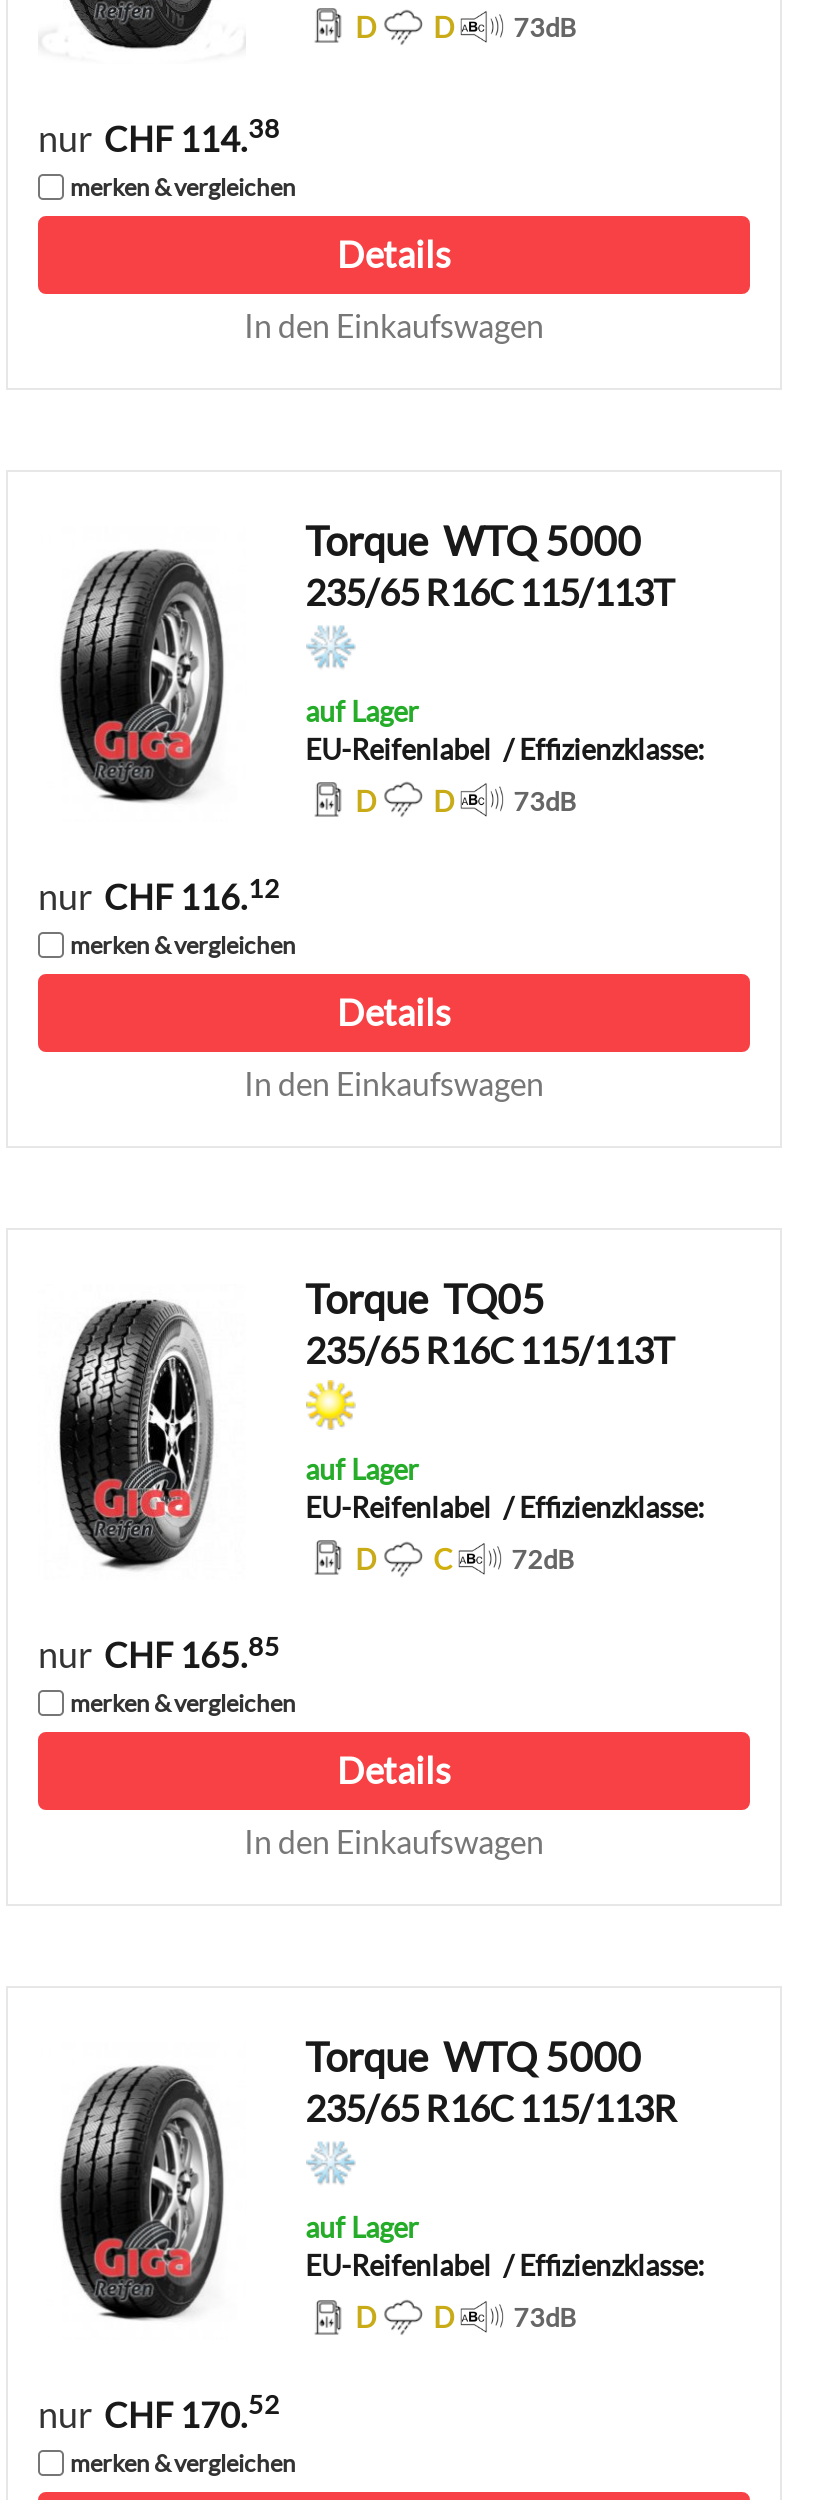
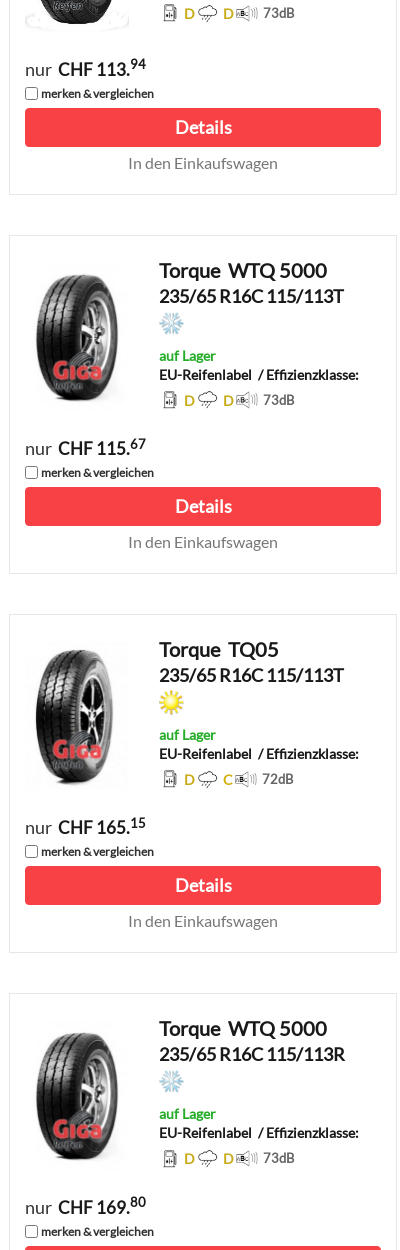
- nur CHF 114.38
+ nur CHF 113.94

- nur CHF 116.12
+ nur CHF 115.67

- nur CHF 165.85
+ nur CHF 165.15

- nur CHF 170.52
+ nur CHF 169.80
